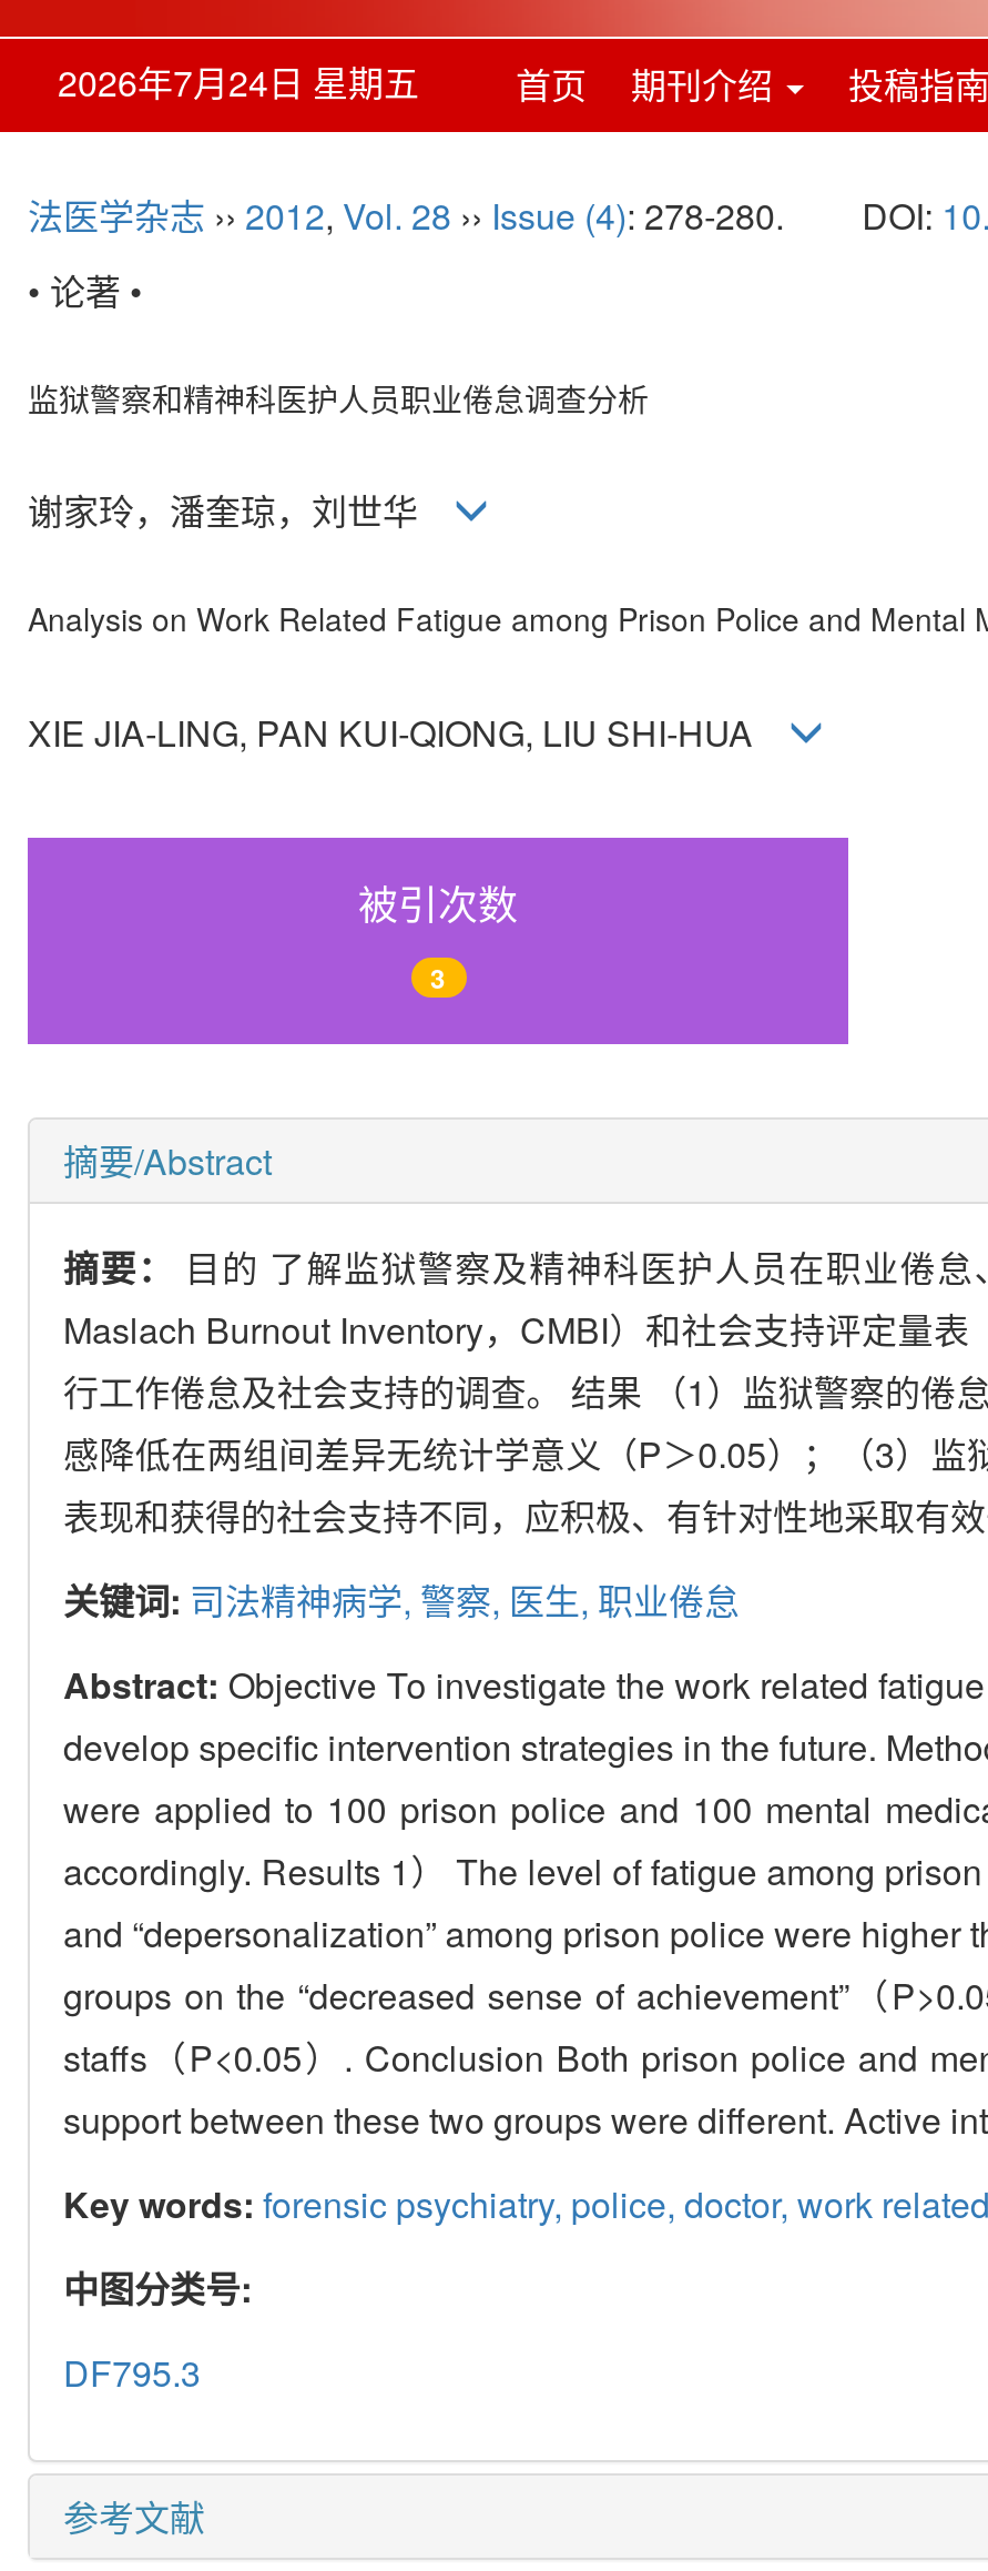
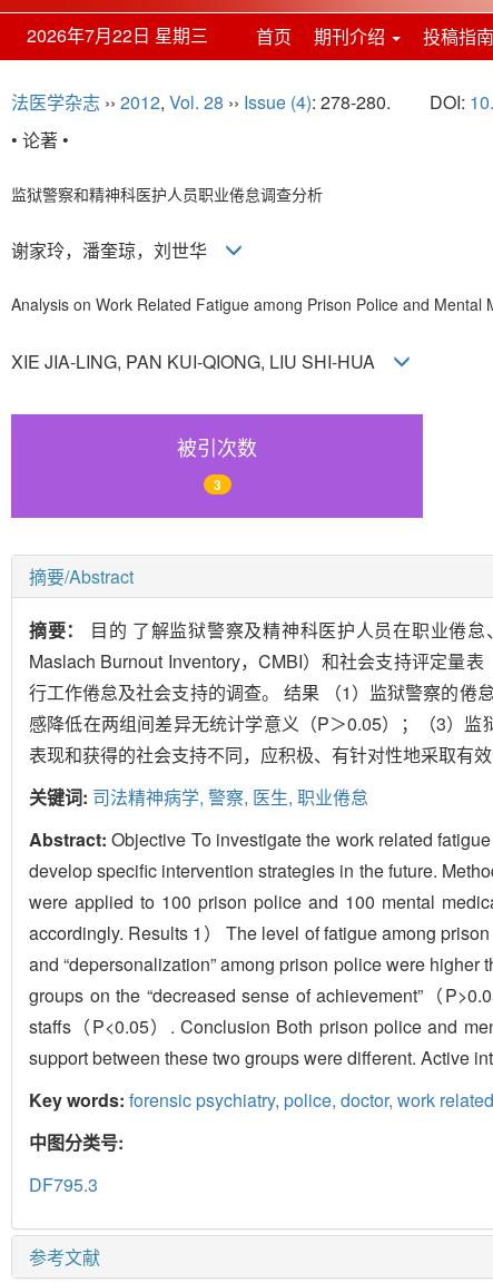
- 2026年7月24日 星期五
+ 2026年7月22日 星期三
